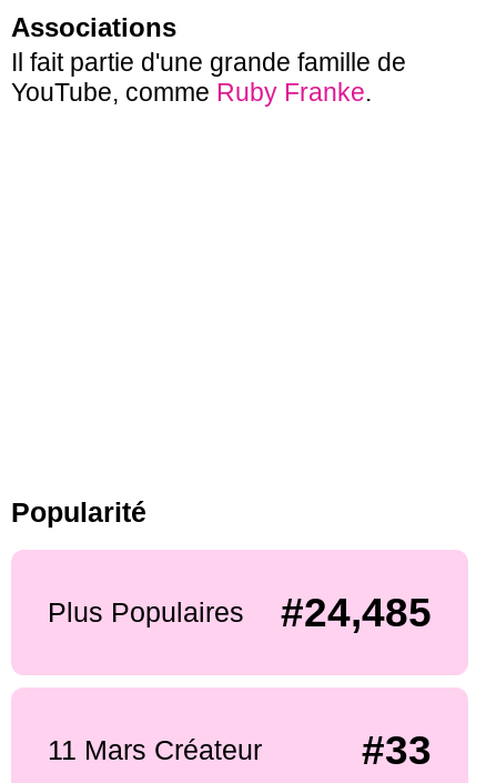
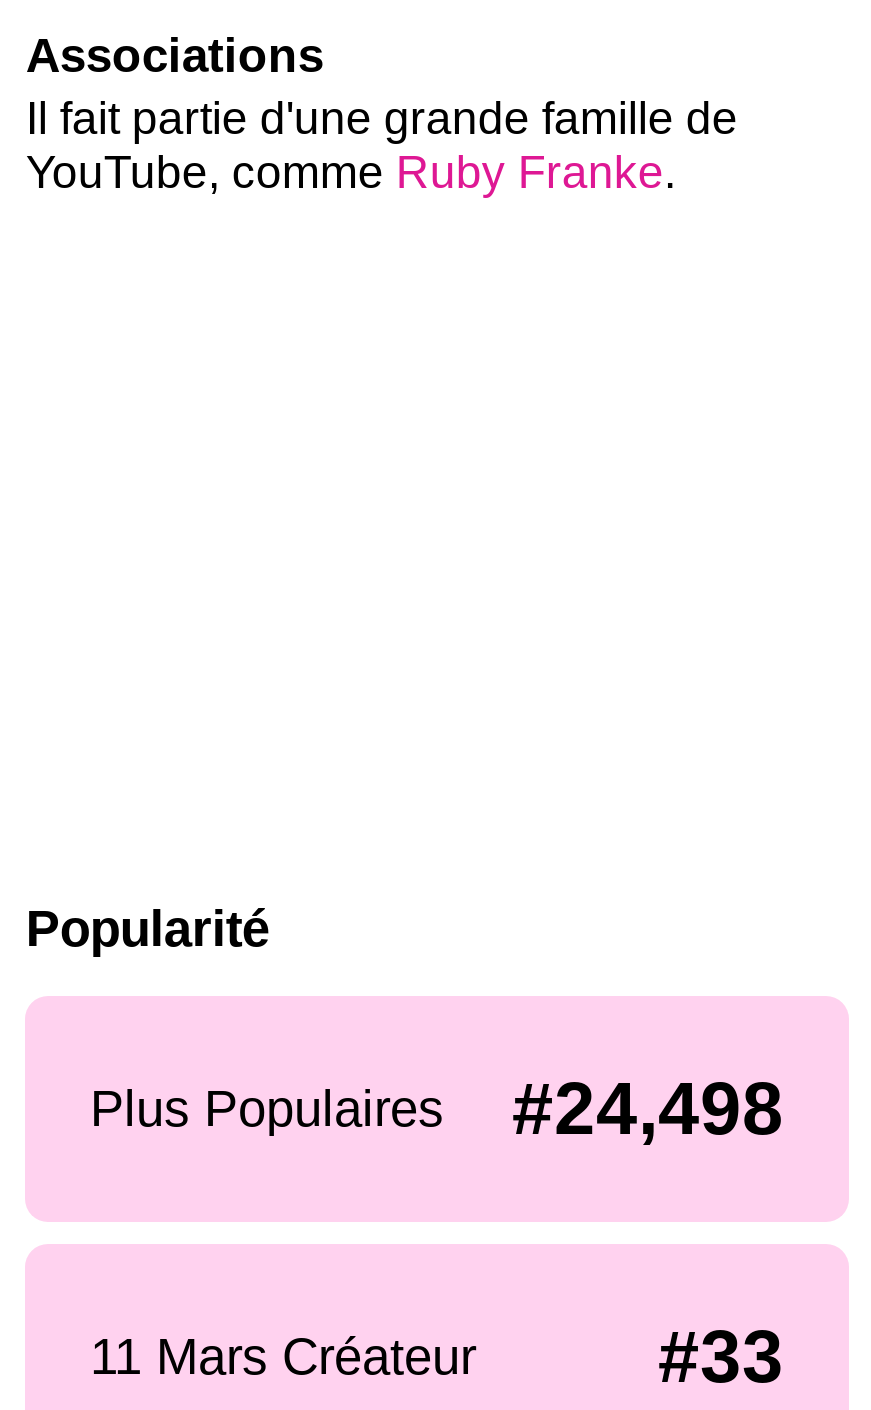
- Plus Populaires #24,485
+ Plus Populaires #24,498
